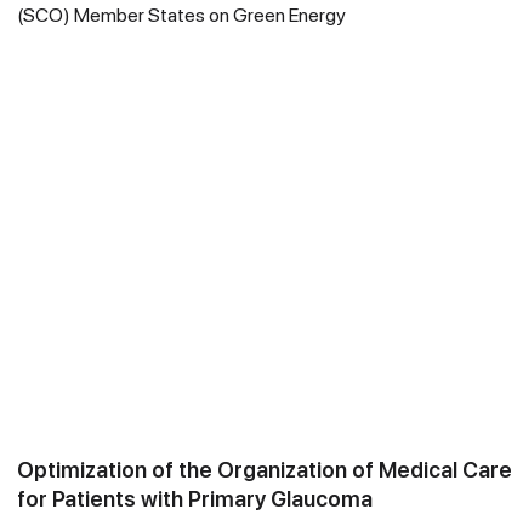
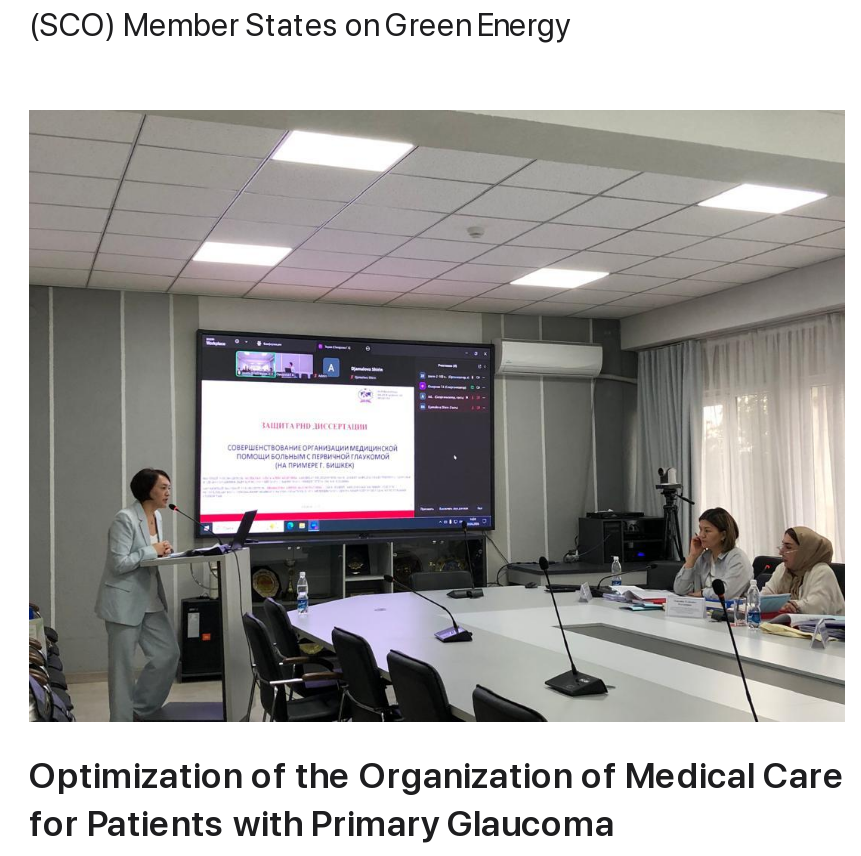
+ [image]
